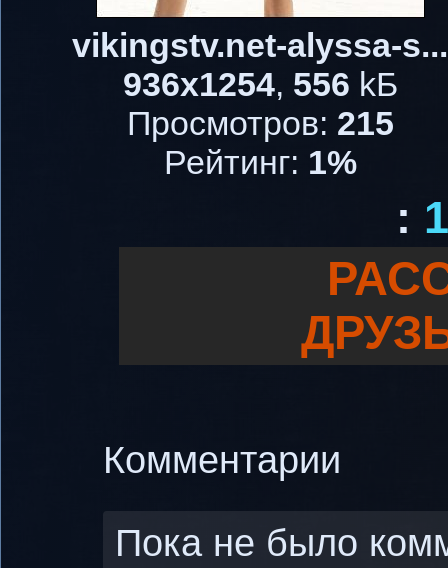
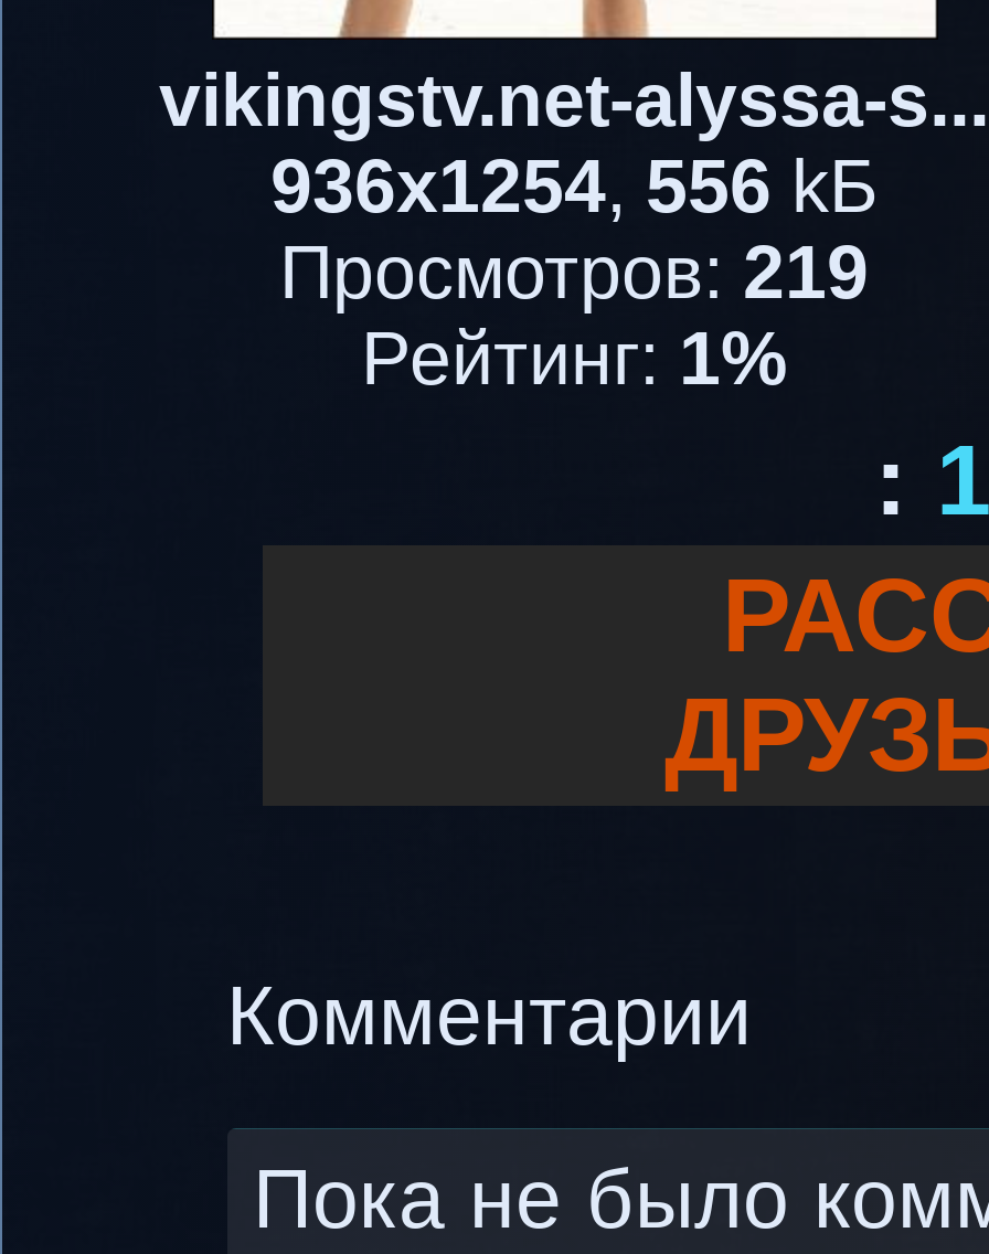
- Просмотров: 215
+ Просмотров: 219
